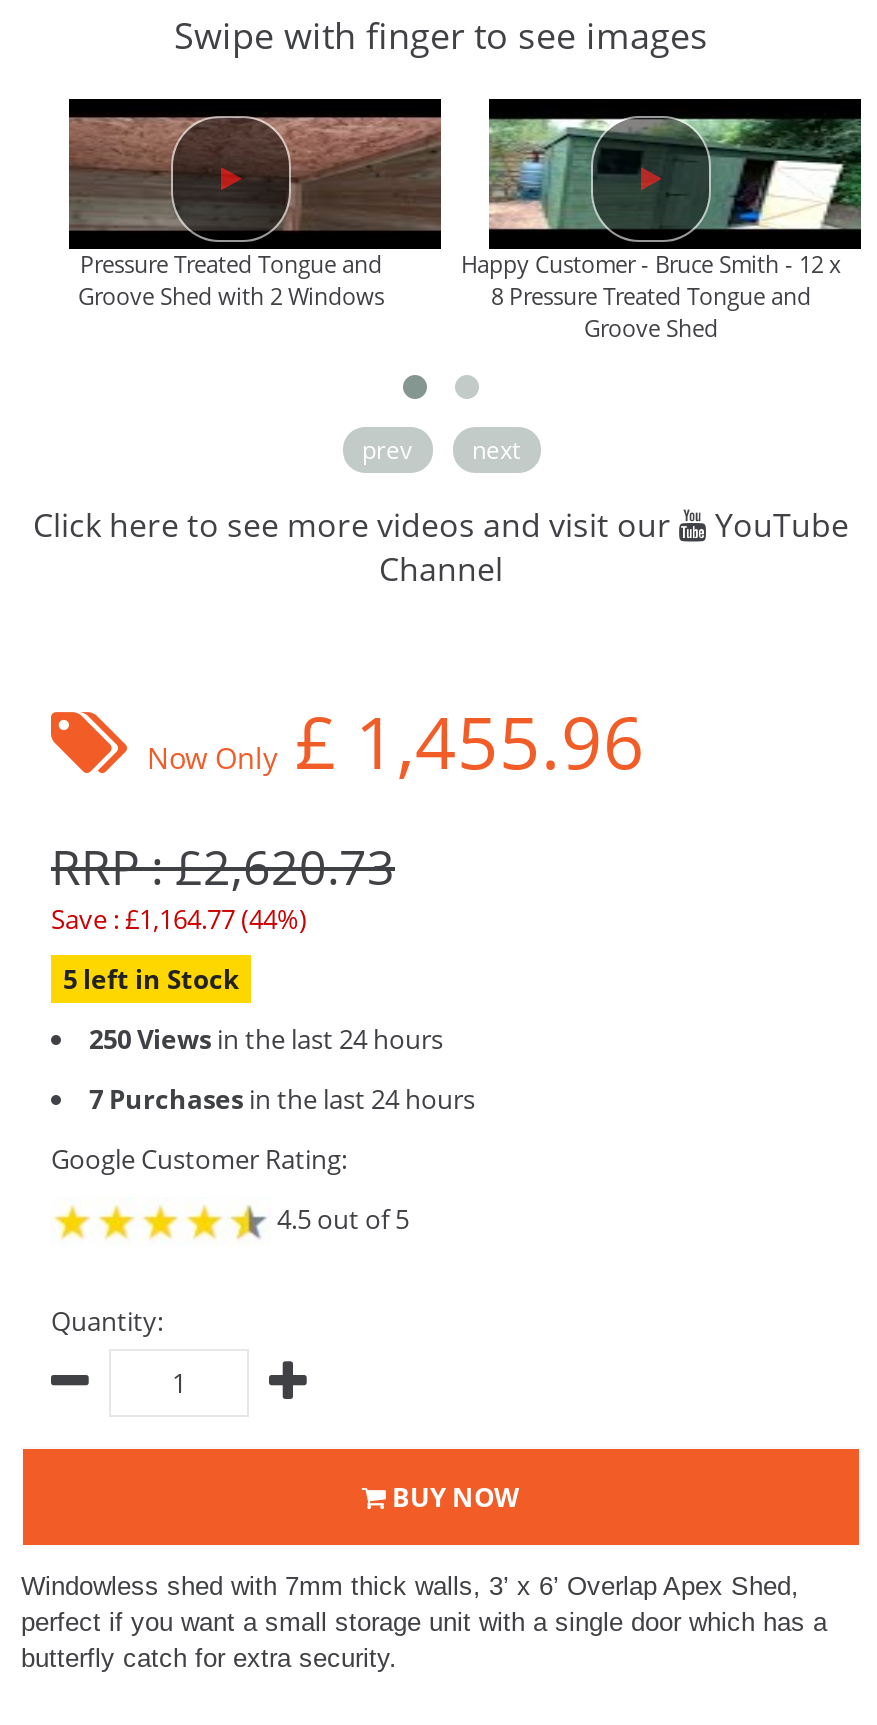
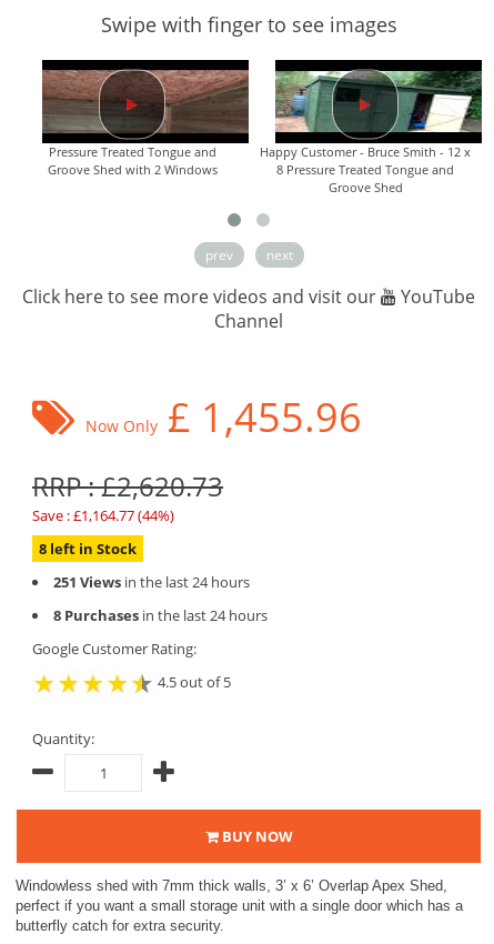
- 5 left in Stock
+ 8 left in Stock

- 250 Views in the last 24 hours
+ 251 Views in the last 24 hours

- 7 Purchases in the last 24 hours
+ 8 Purchases in the last 24 hours
